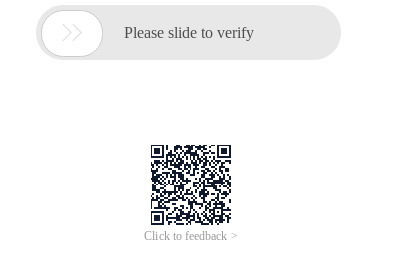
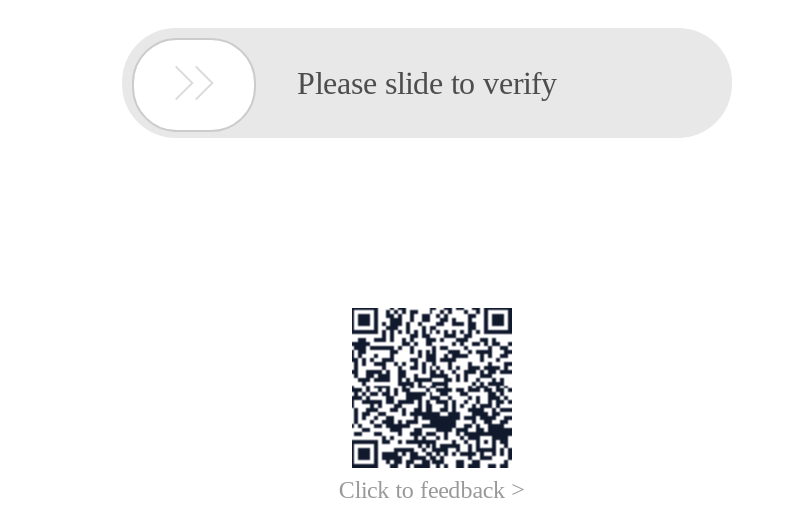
- [image]
+ [image]
